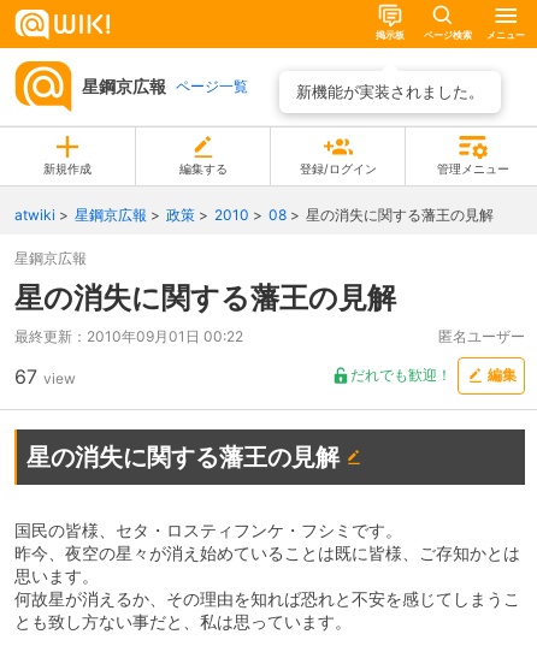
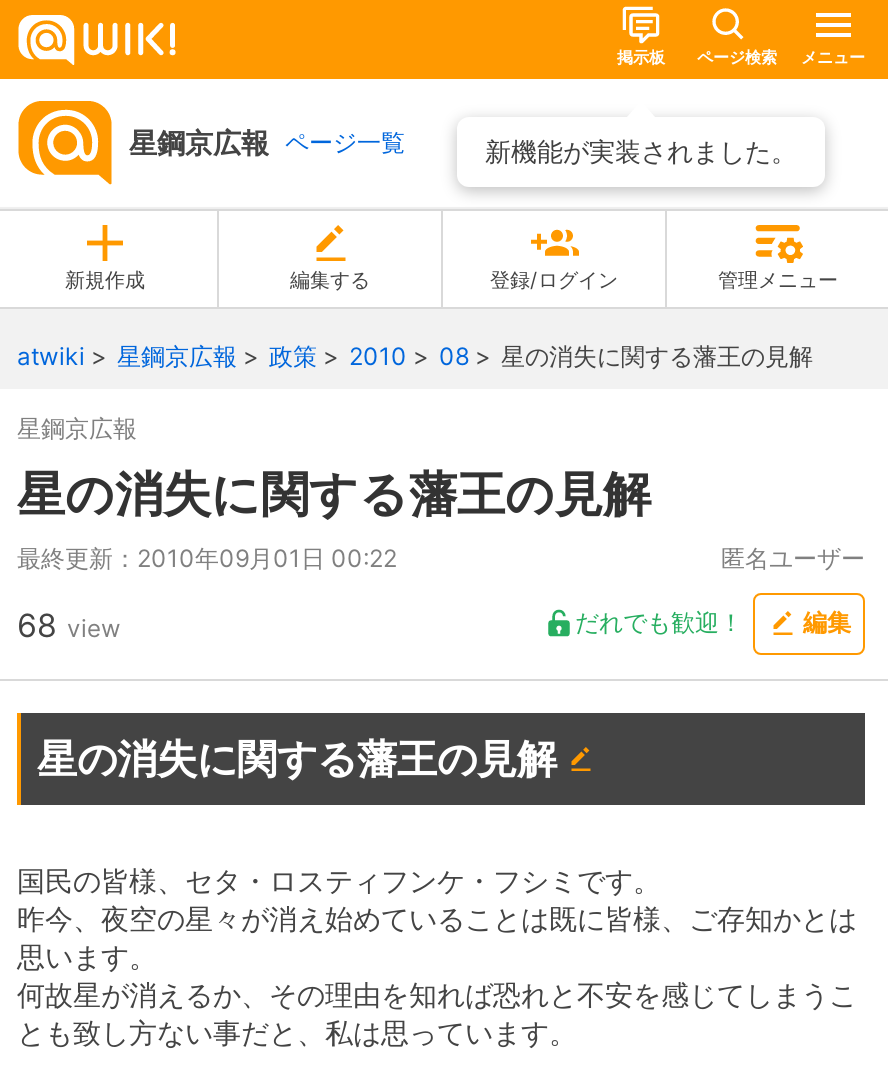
- 67 view
+ 68 view
